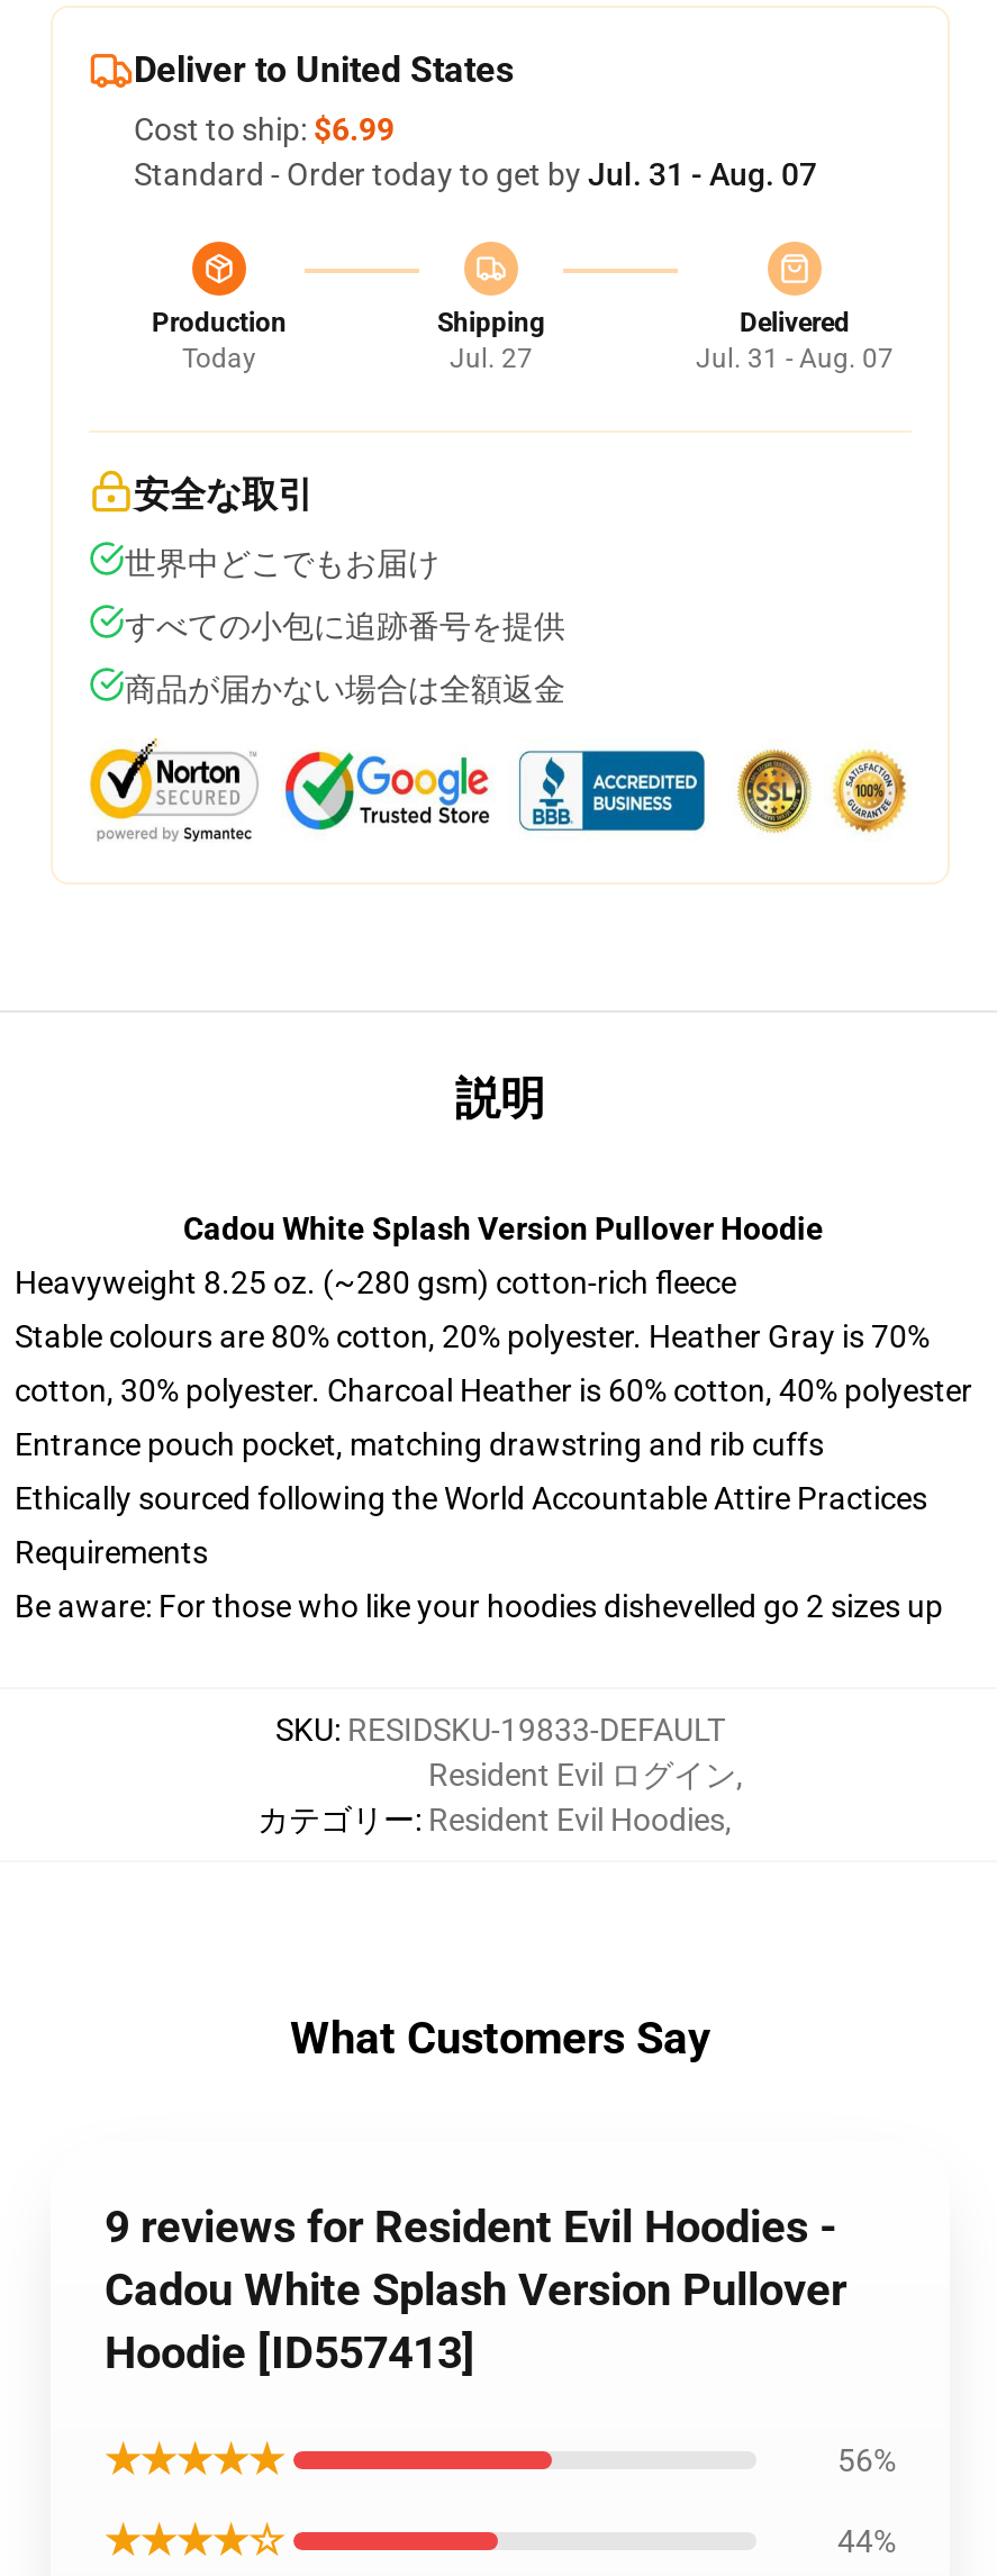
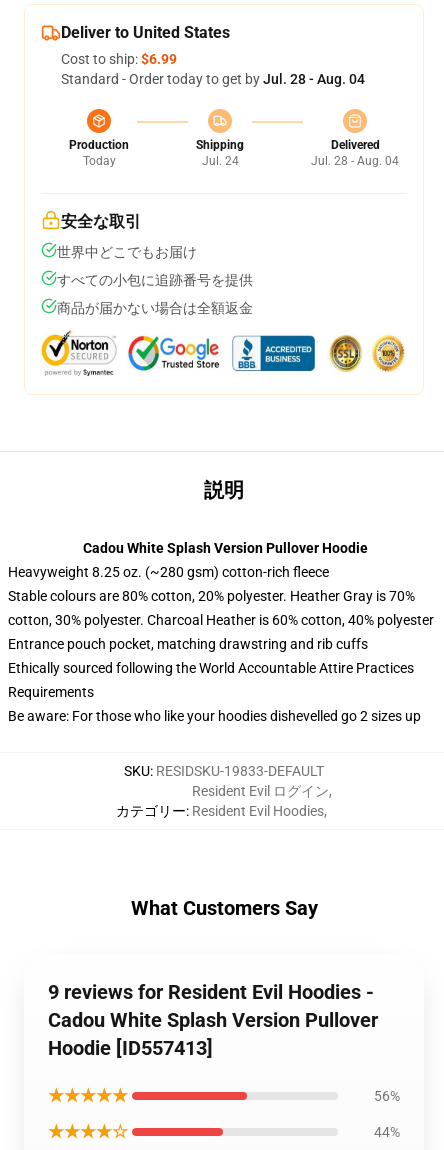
- Standard - Order today to get by Jul. 31 - Aug. 07
+ Standard - Order today to get by Jul. 28 - Aug. 04

- Jul. 27
+ Jul. 24

- Jul. 31 - Aug. 07
+ Jul. 28 - Aug. 04
